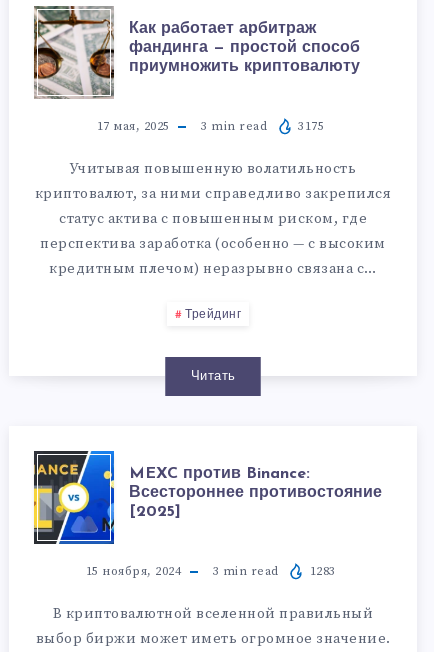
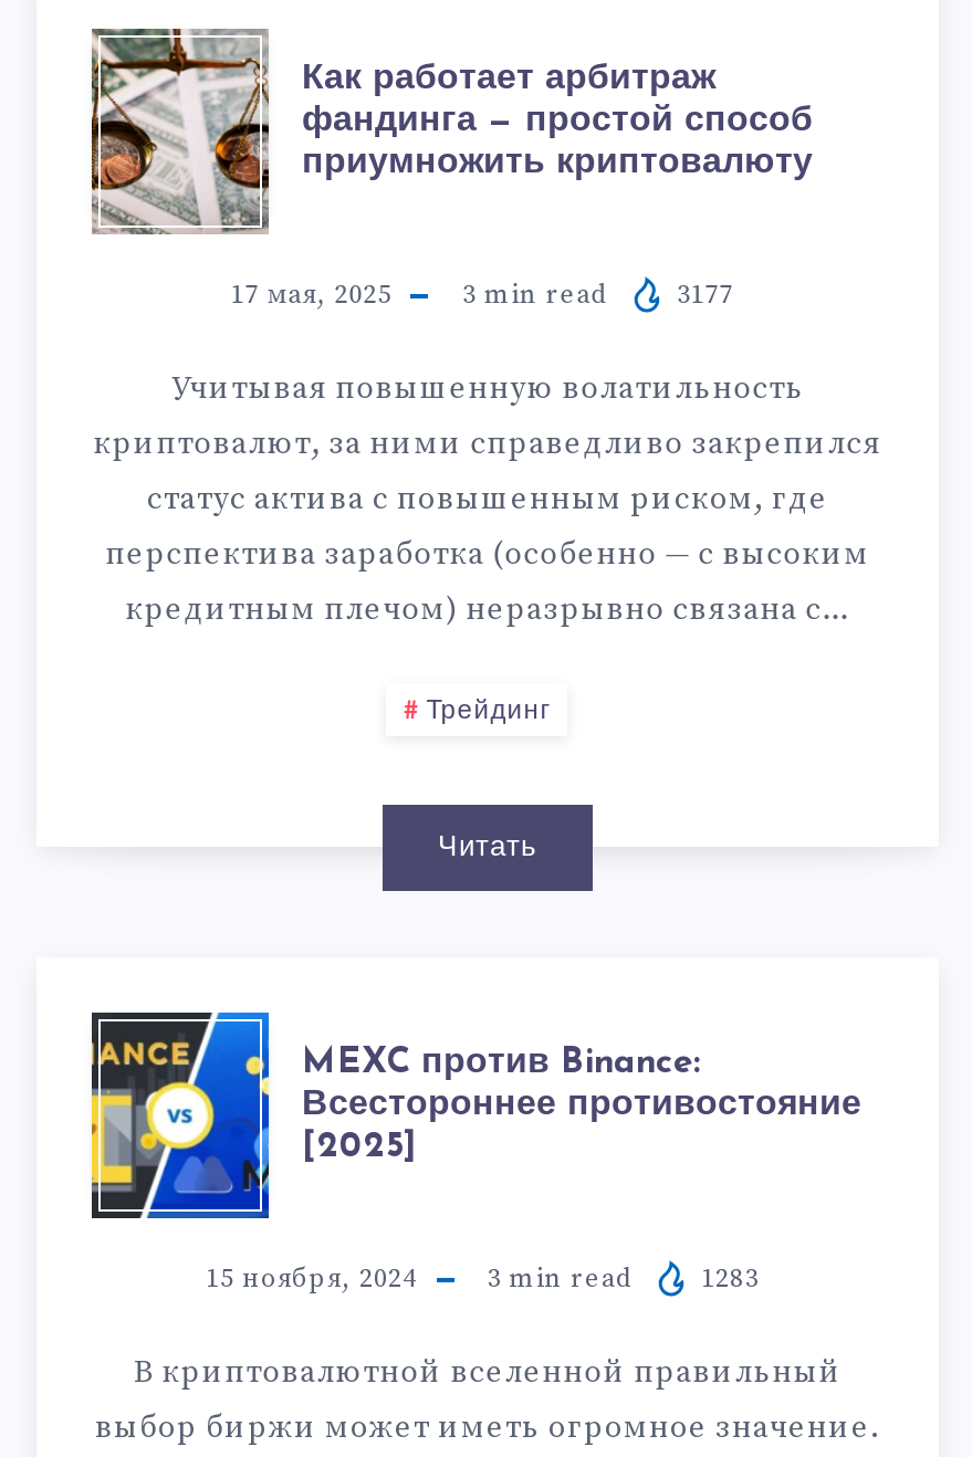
- 3 min read 3175
+ 3 min read 3177
